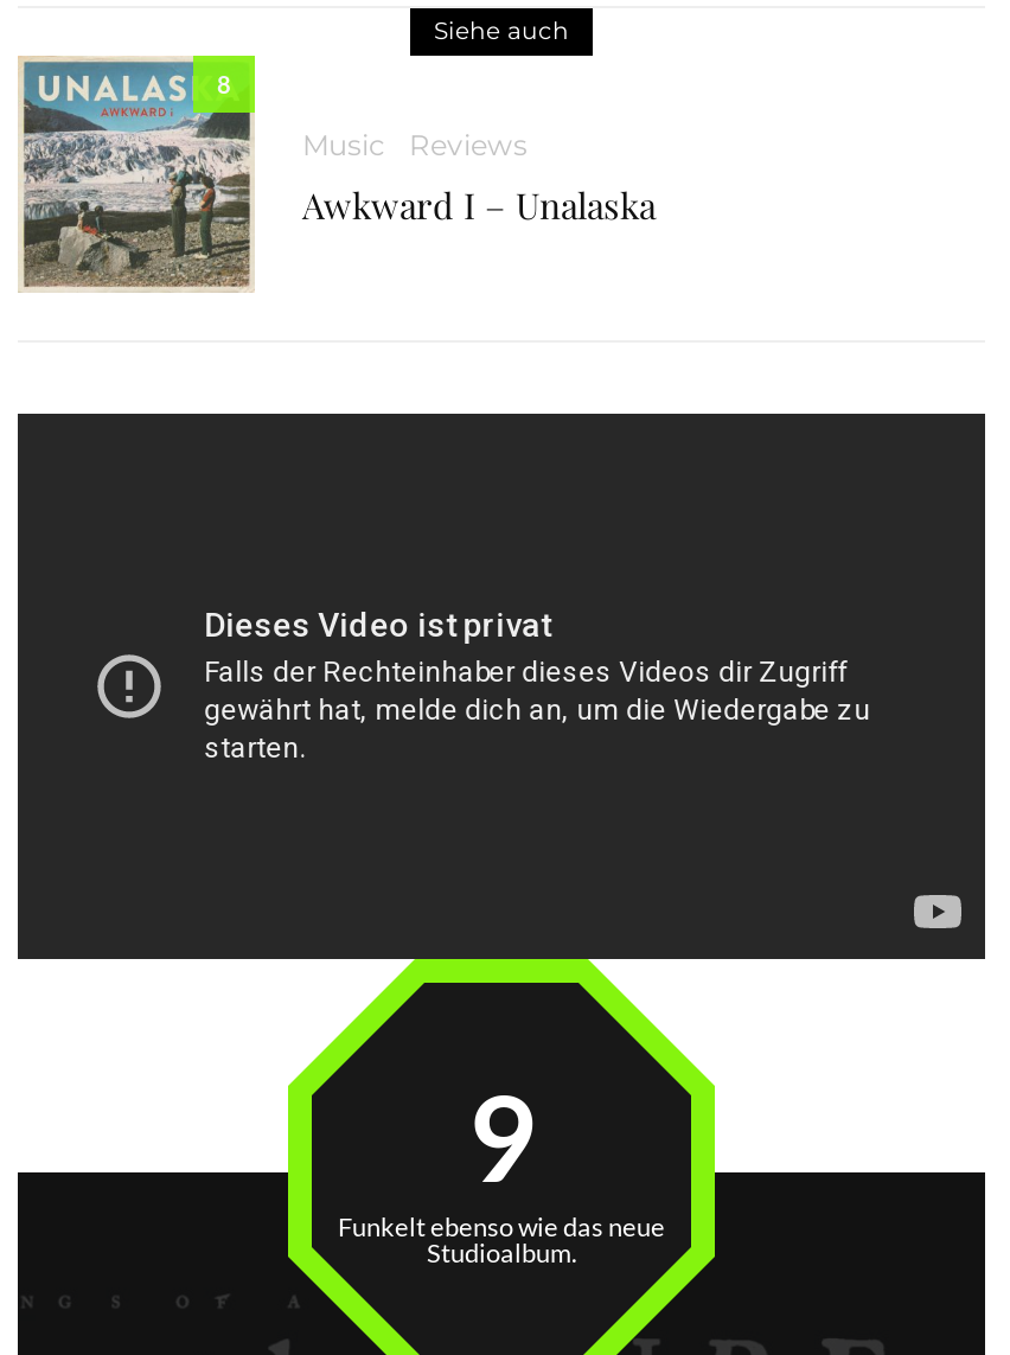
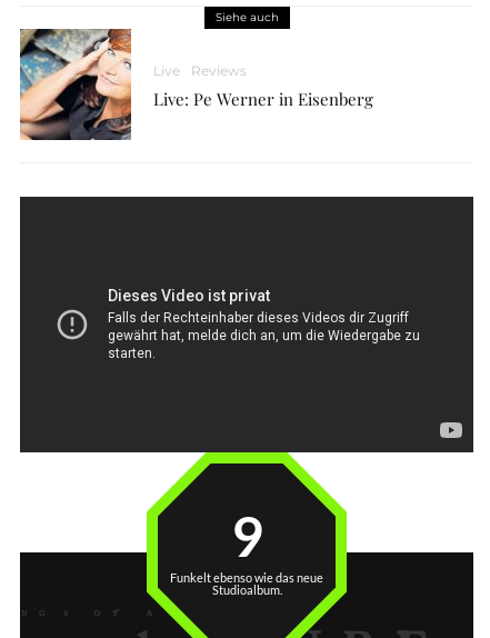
- [image]
- 8
- Music
+ [image]
+ Live

- Awkward I – Unalaska
+ Live: Pe Werner in Eisenberg
